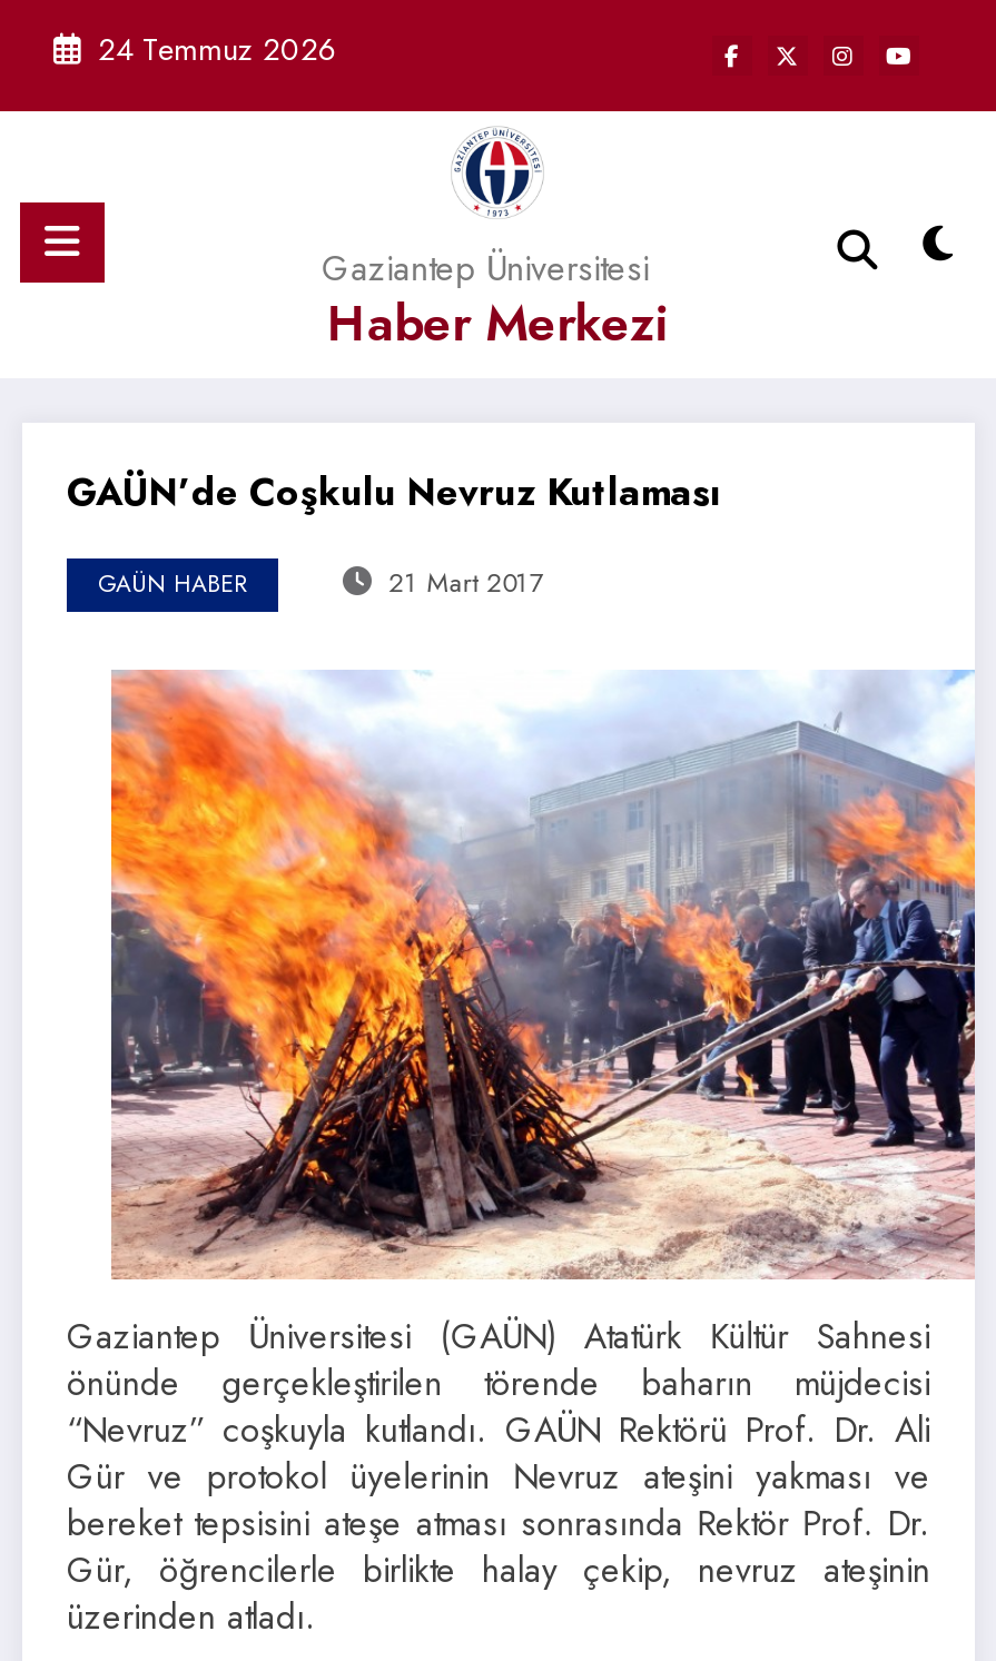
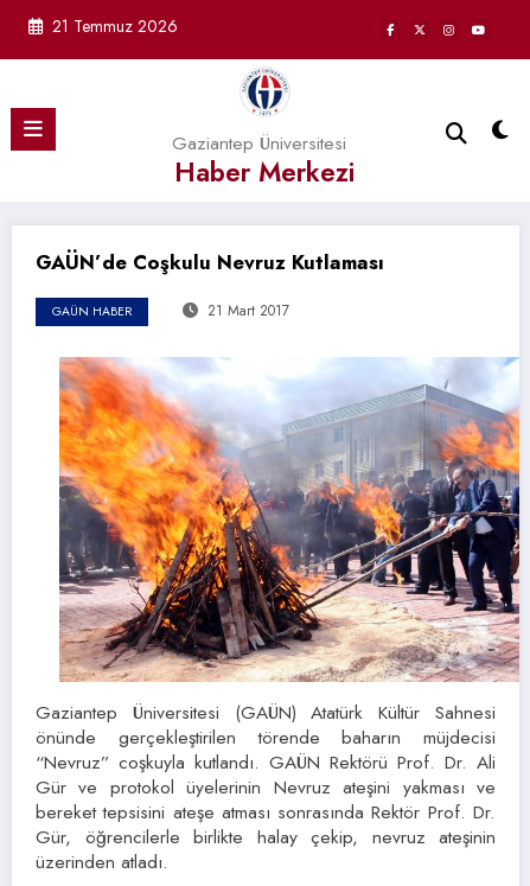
- 24 Temmuz 2026
+ 21 Temmuz 2026
